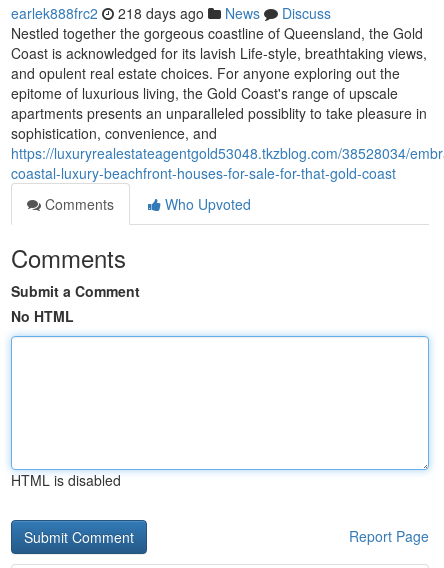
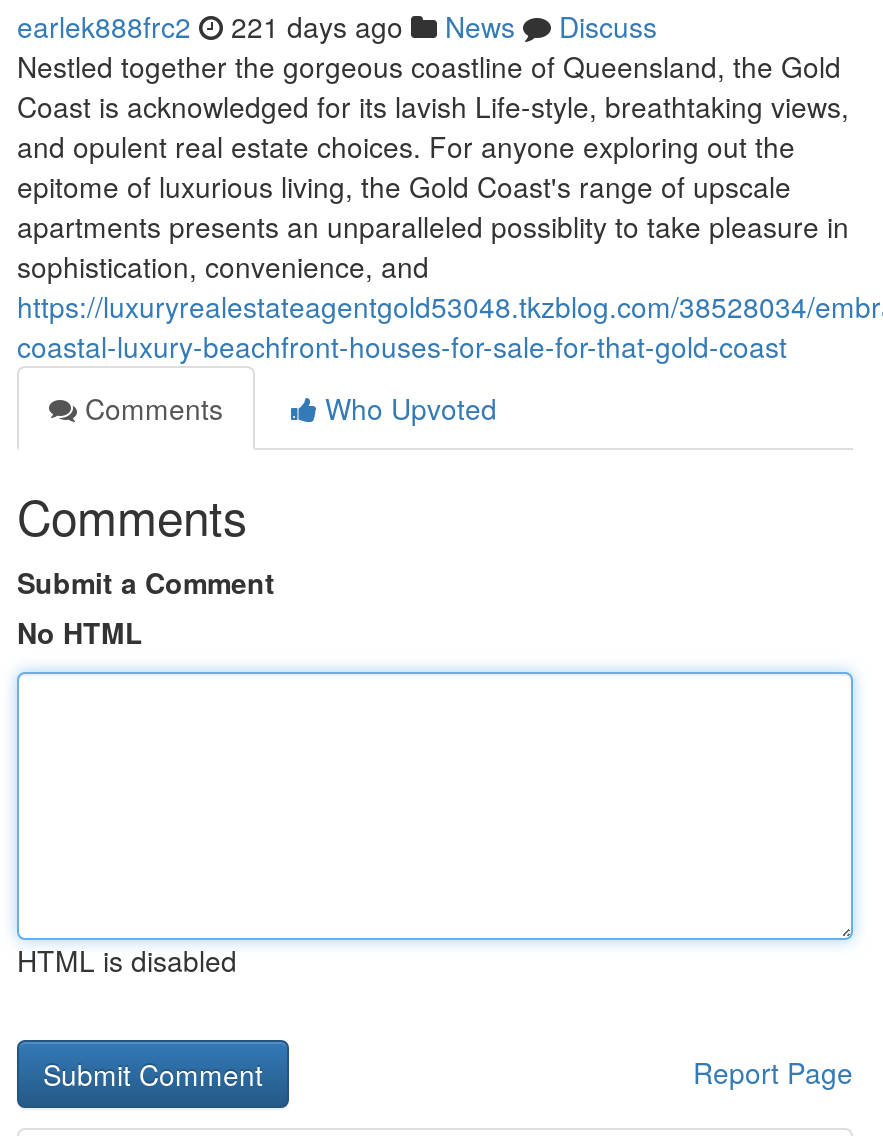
- earlek888frc2 218 days ago News Discuss
+ earlek888frc2 221 days ago News Discuss
